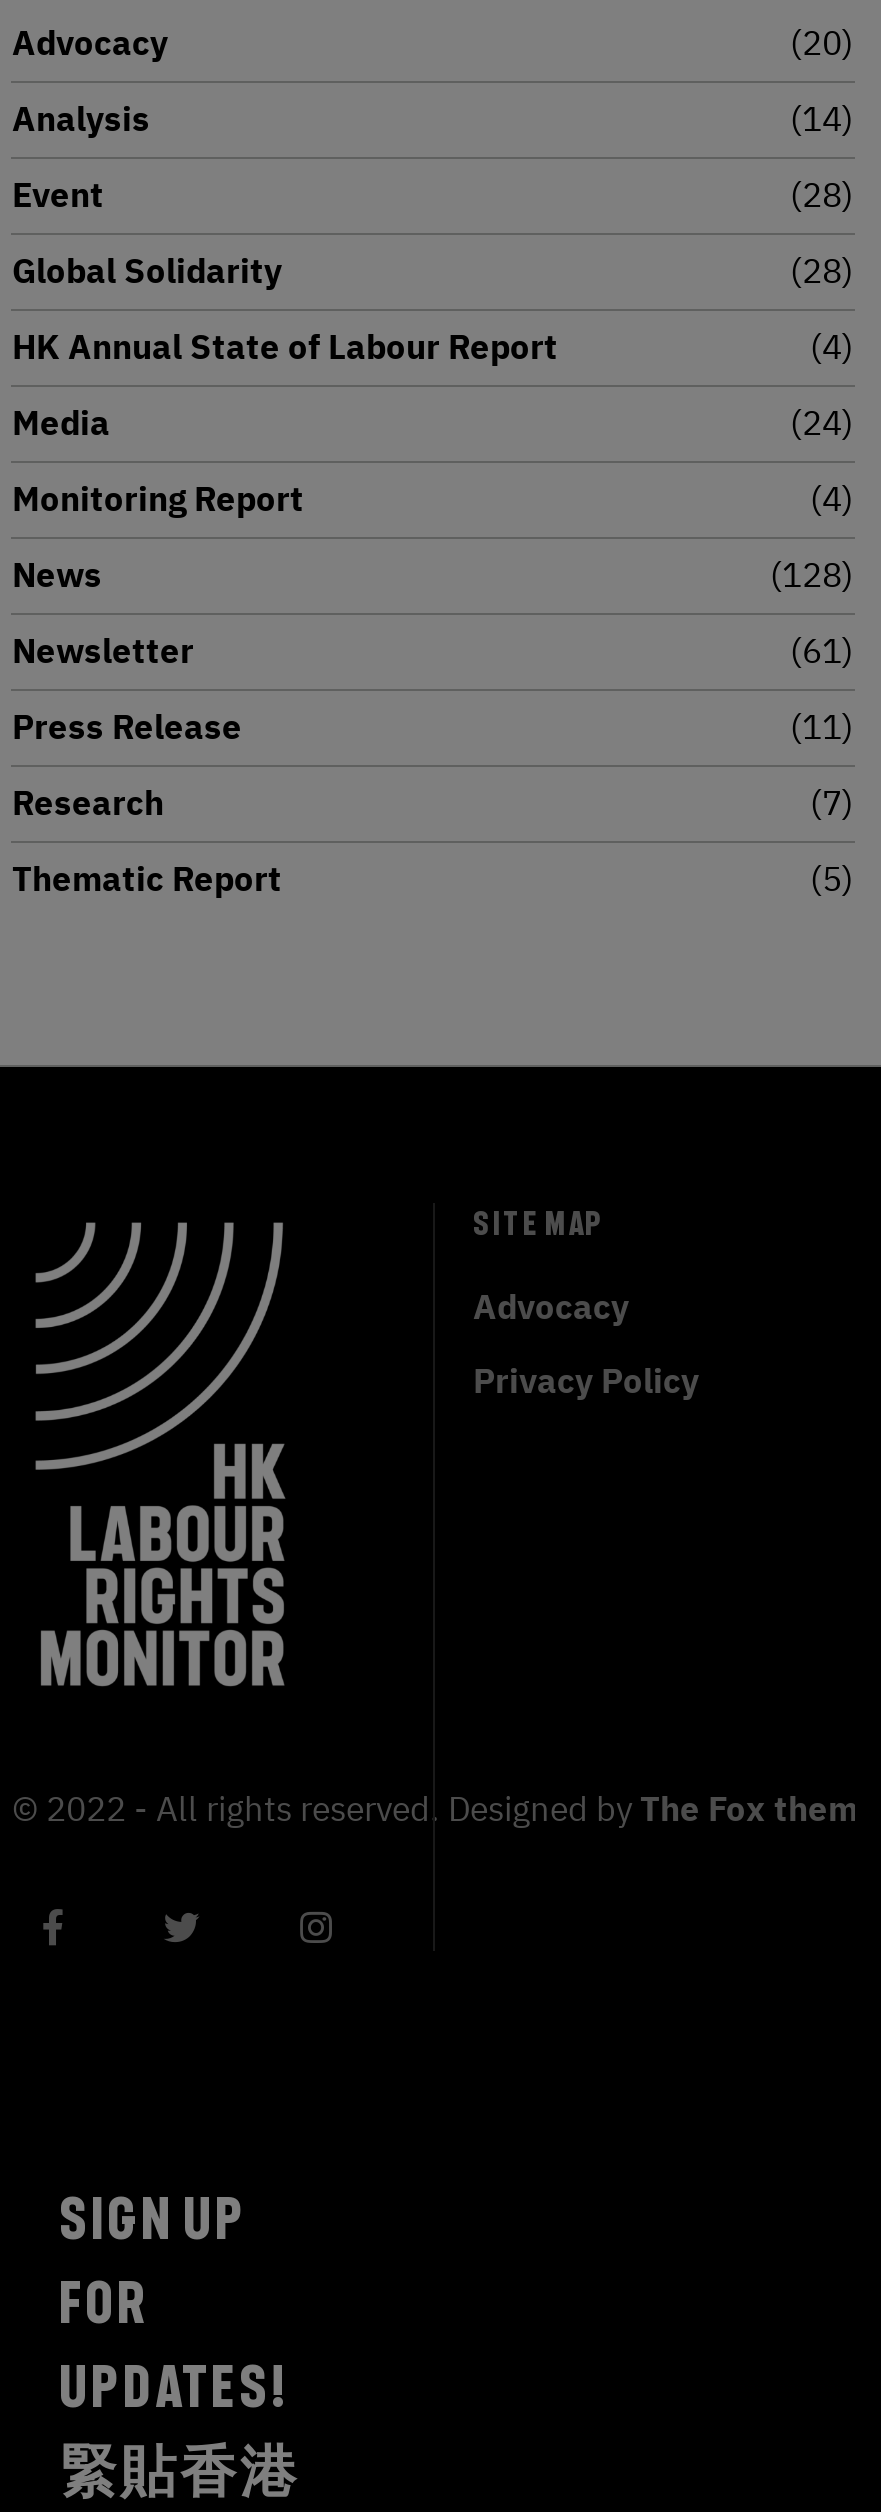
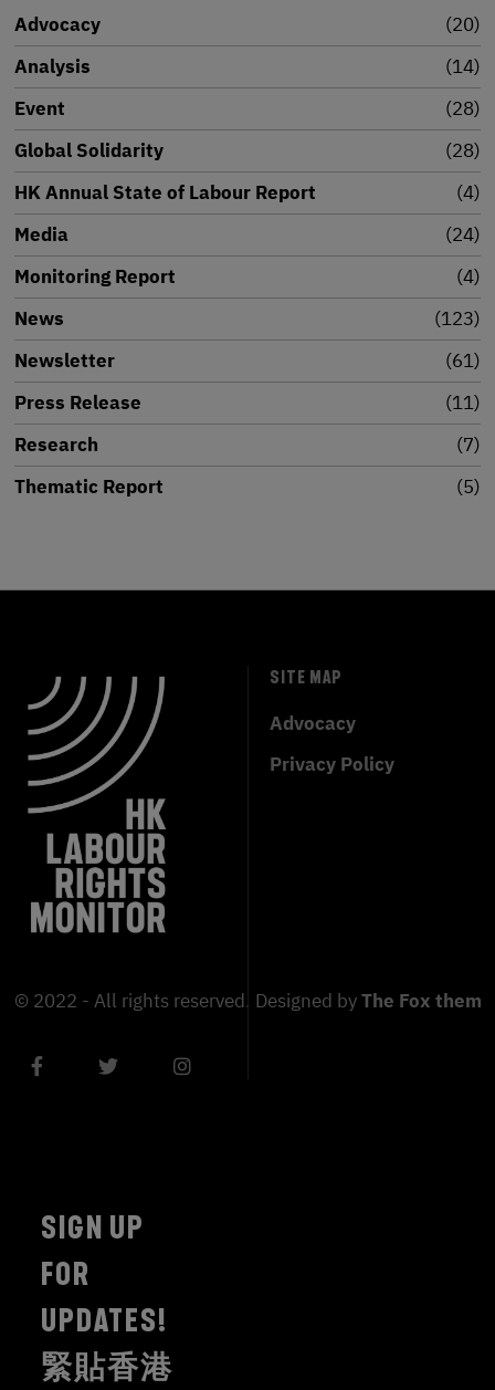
- 128
+ 123
